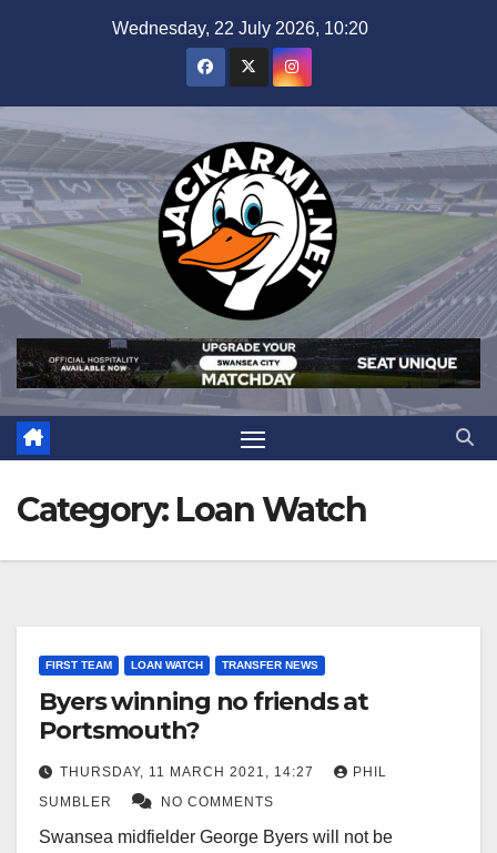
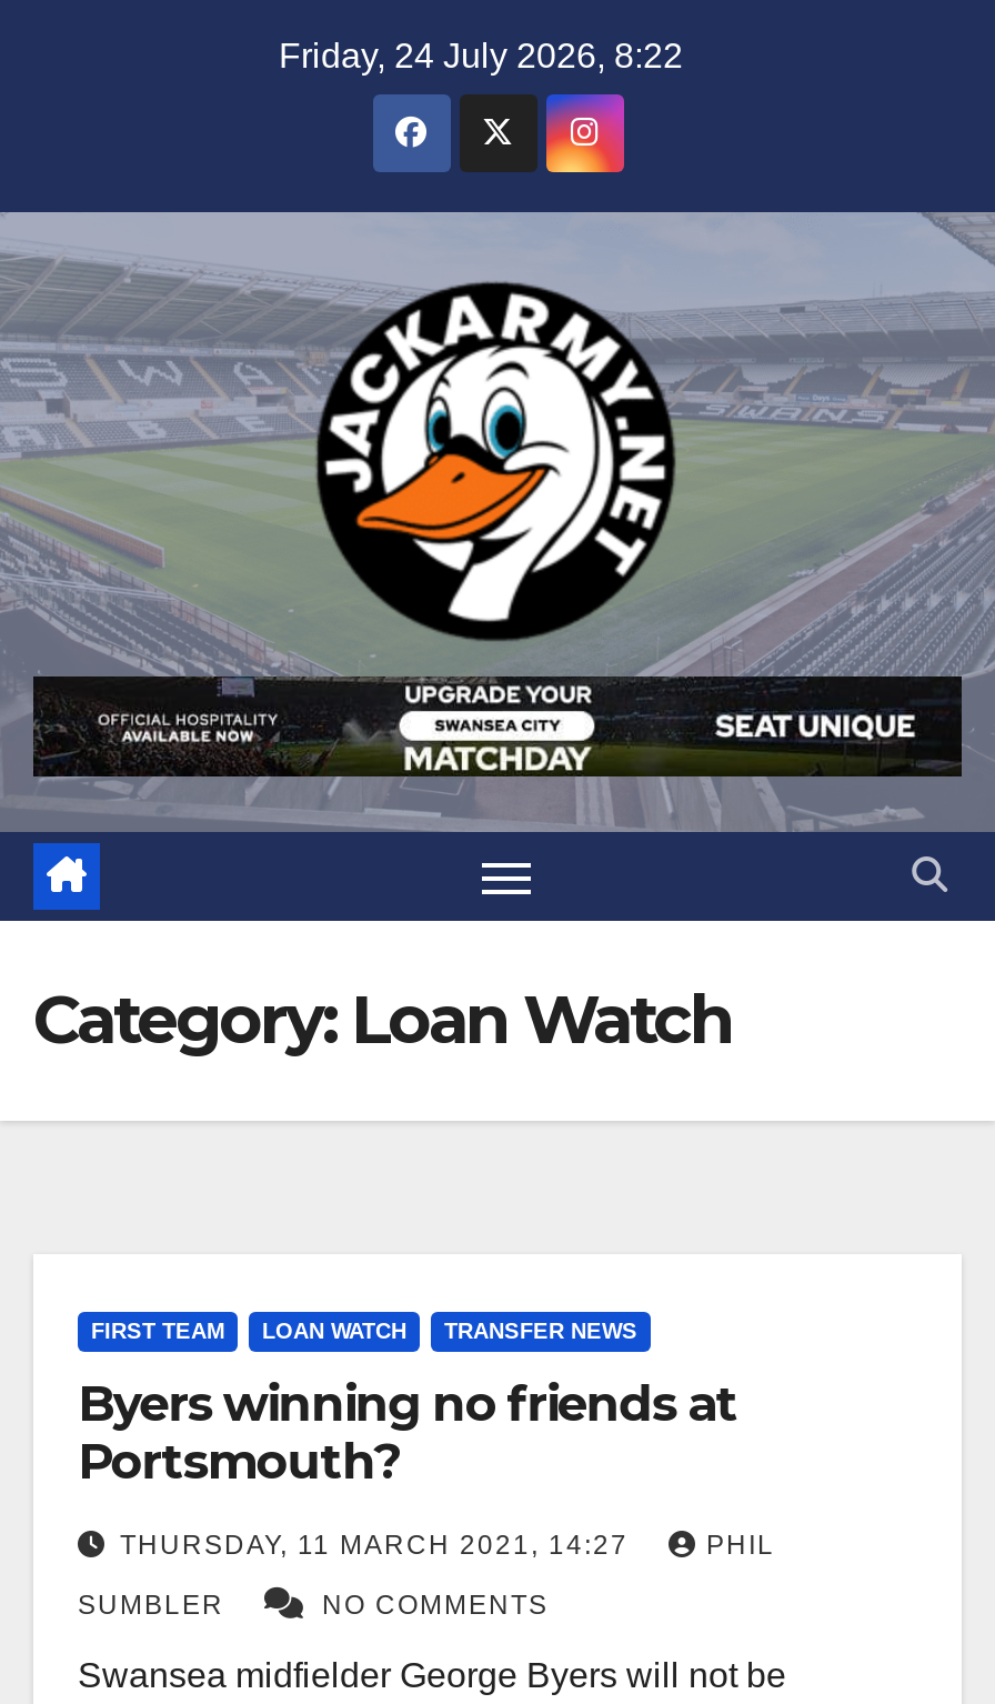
- Wednesday, 22 July 2026, 10:20
+ Friday, 24 July 2026, 8:22
